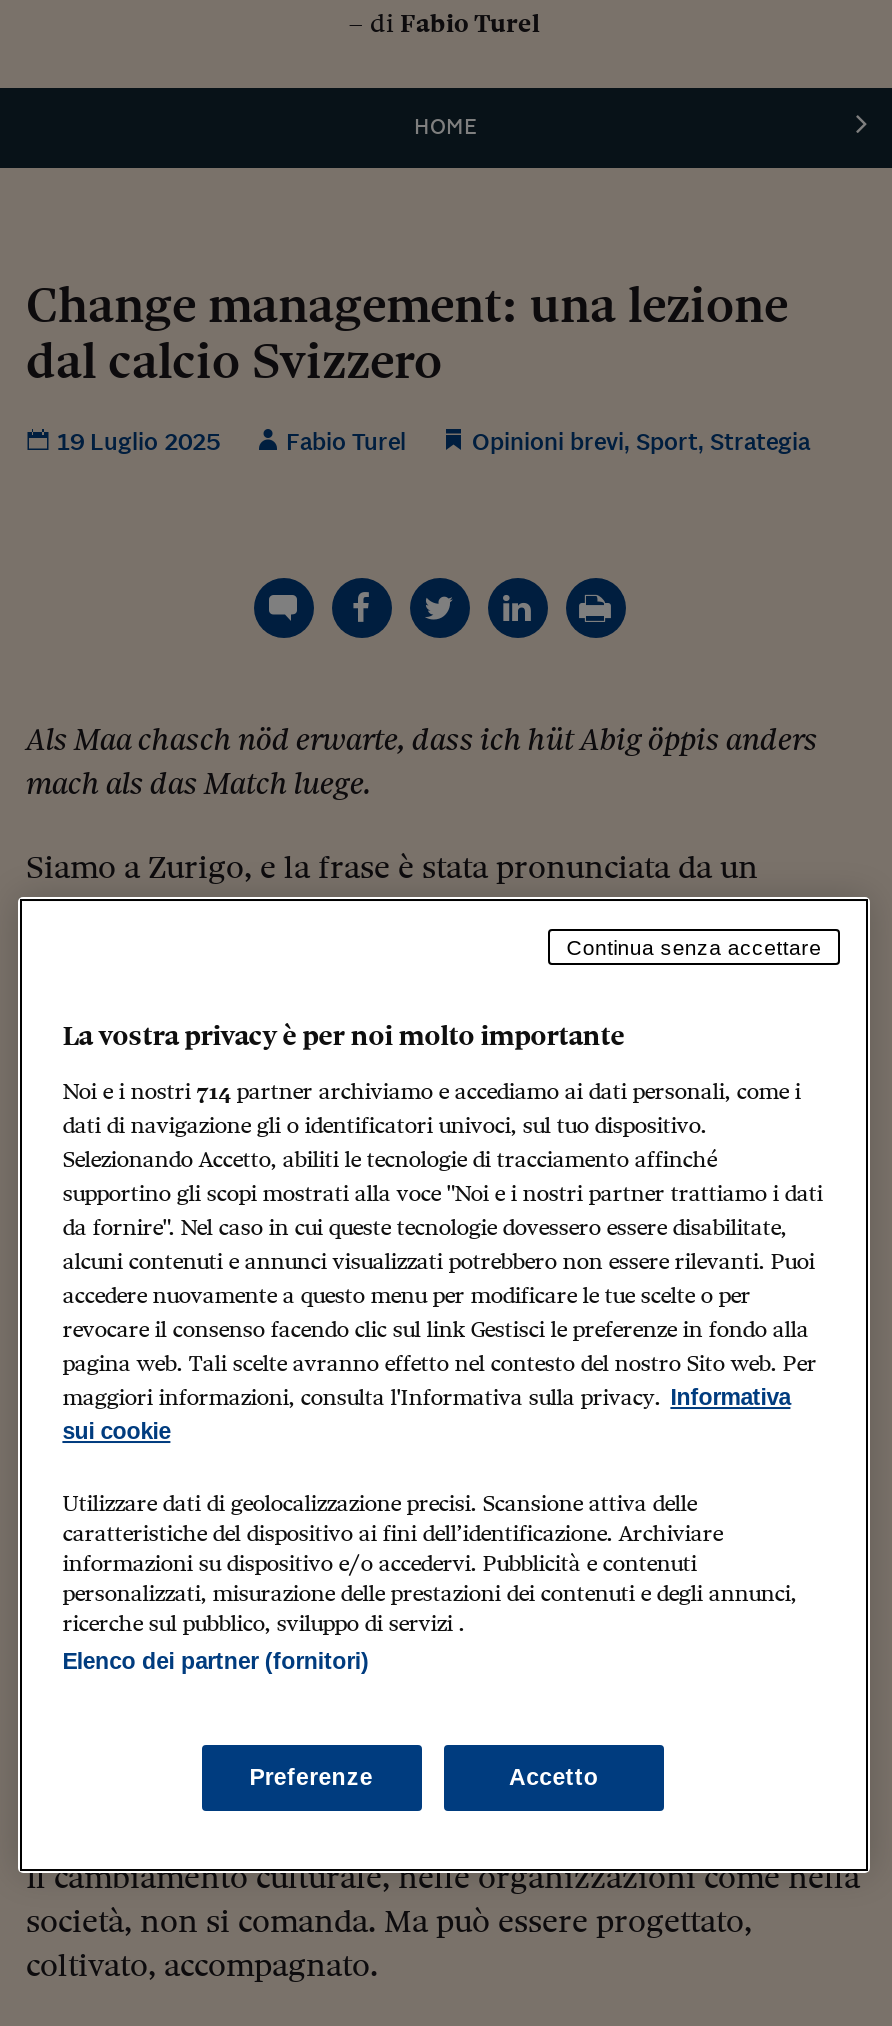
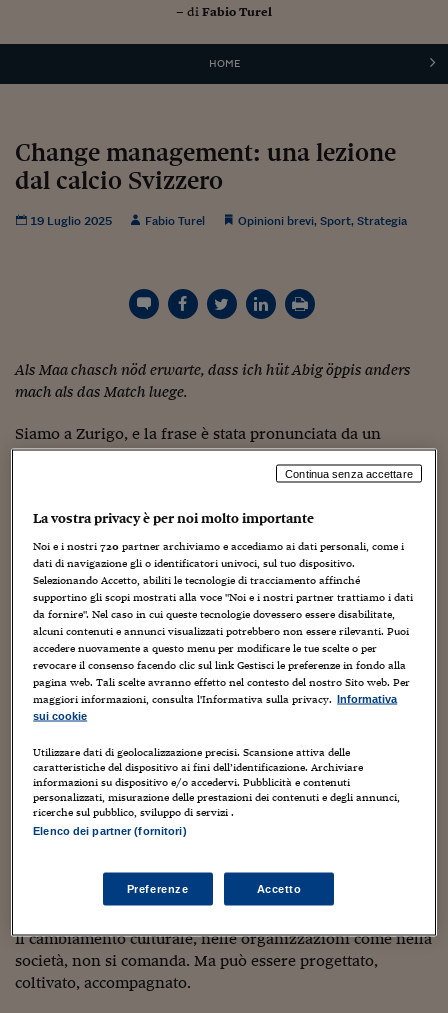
- Noi e i nostri 714 partner archiviamo e accediamo ai dati personali, come i
+ Noi e i nostri 720 partner archiviamo e accediamo ai dati personali, come i
